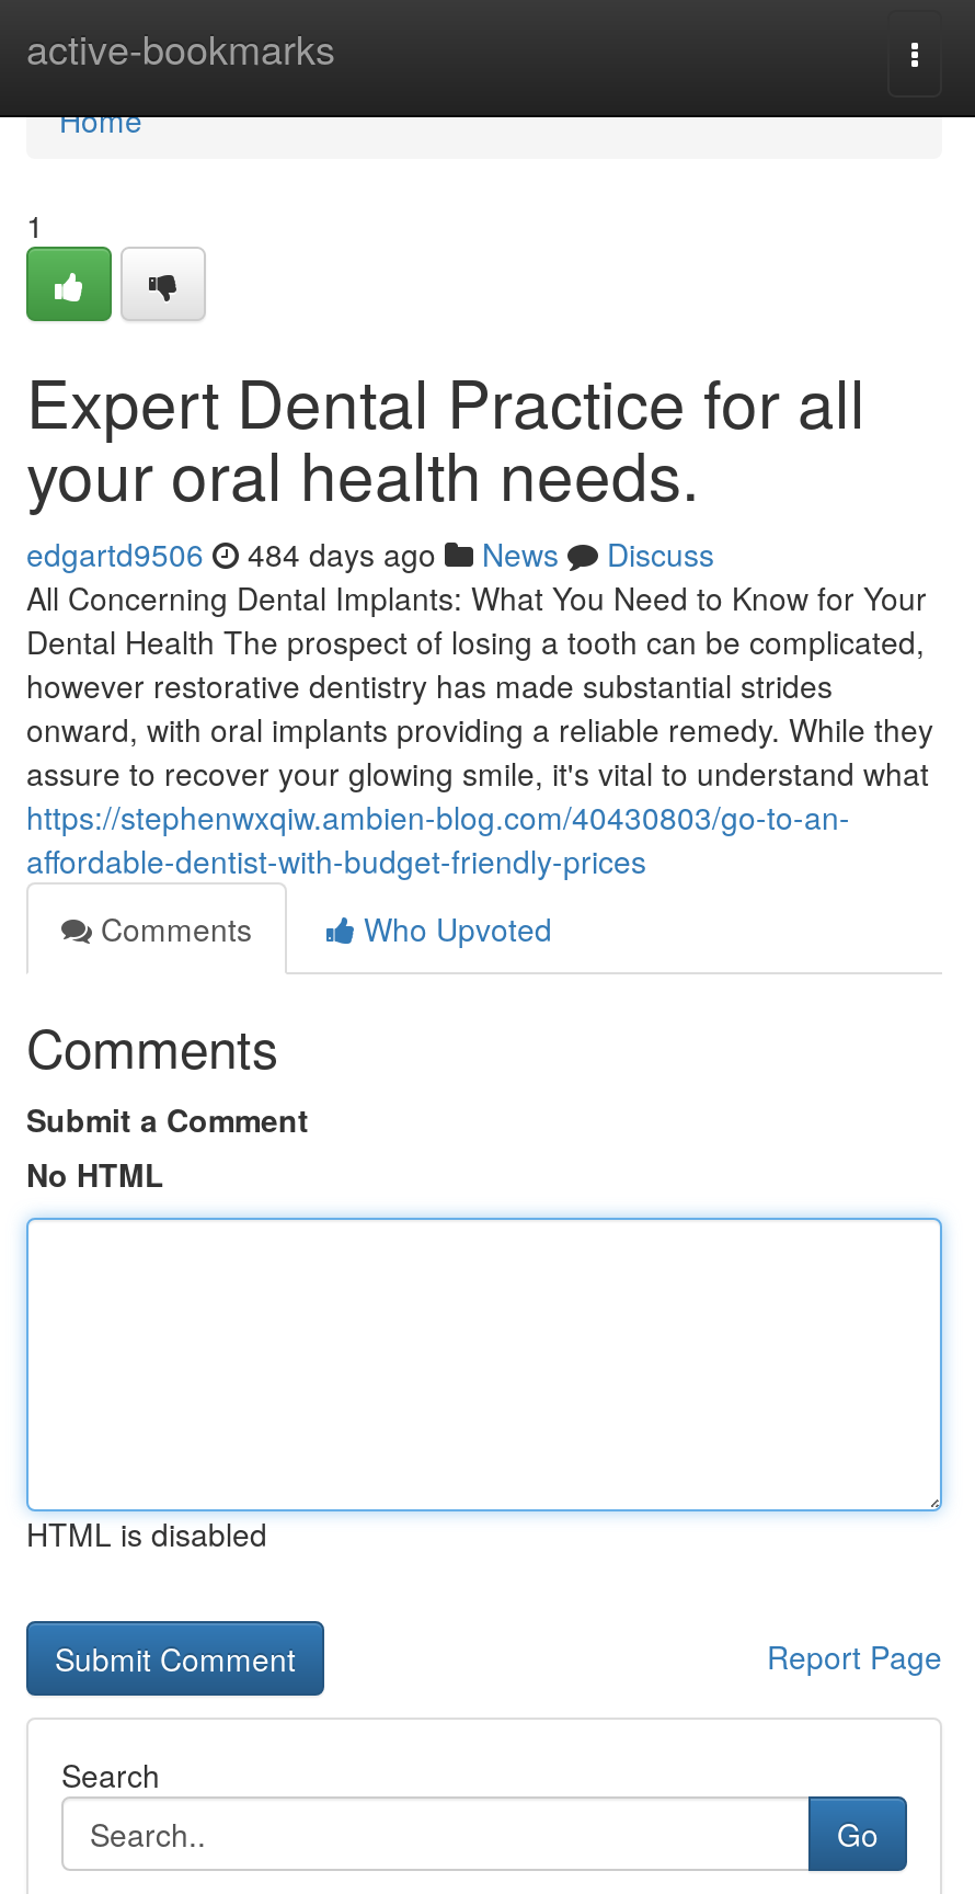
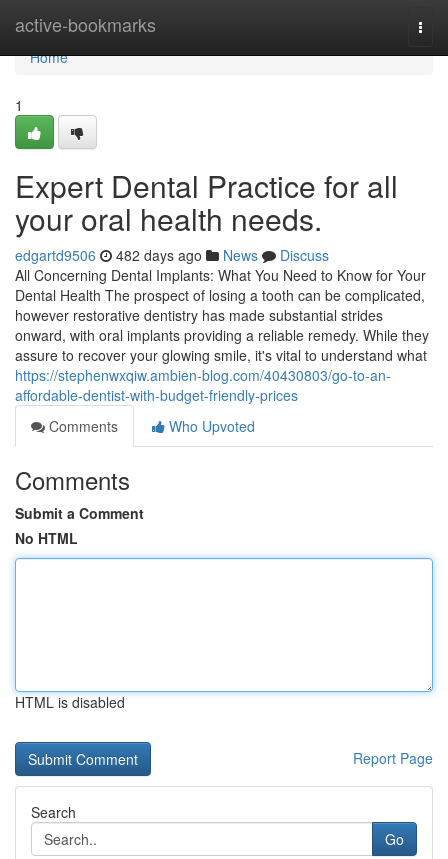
- edgartd9506 484 days ago News Discuss
+ edgartd9506 482 days ago News Discuss
